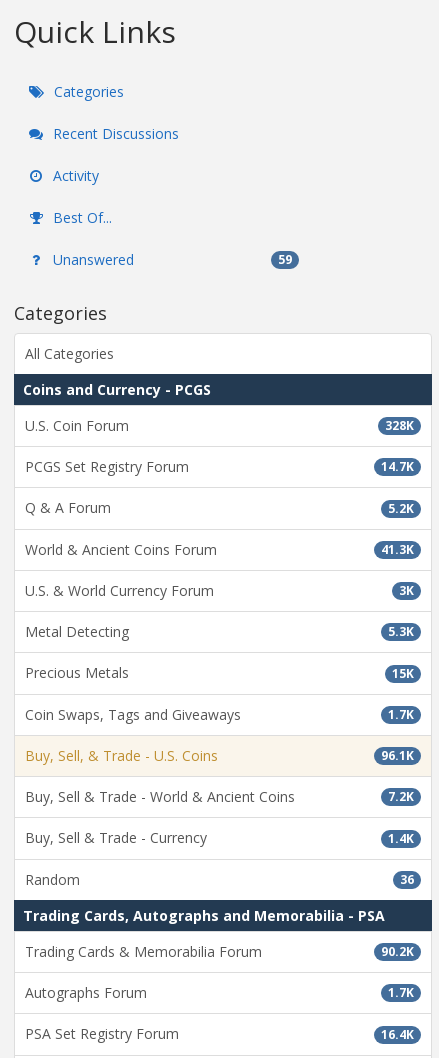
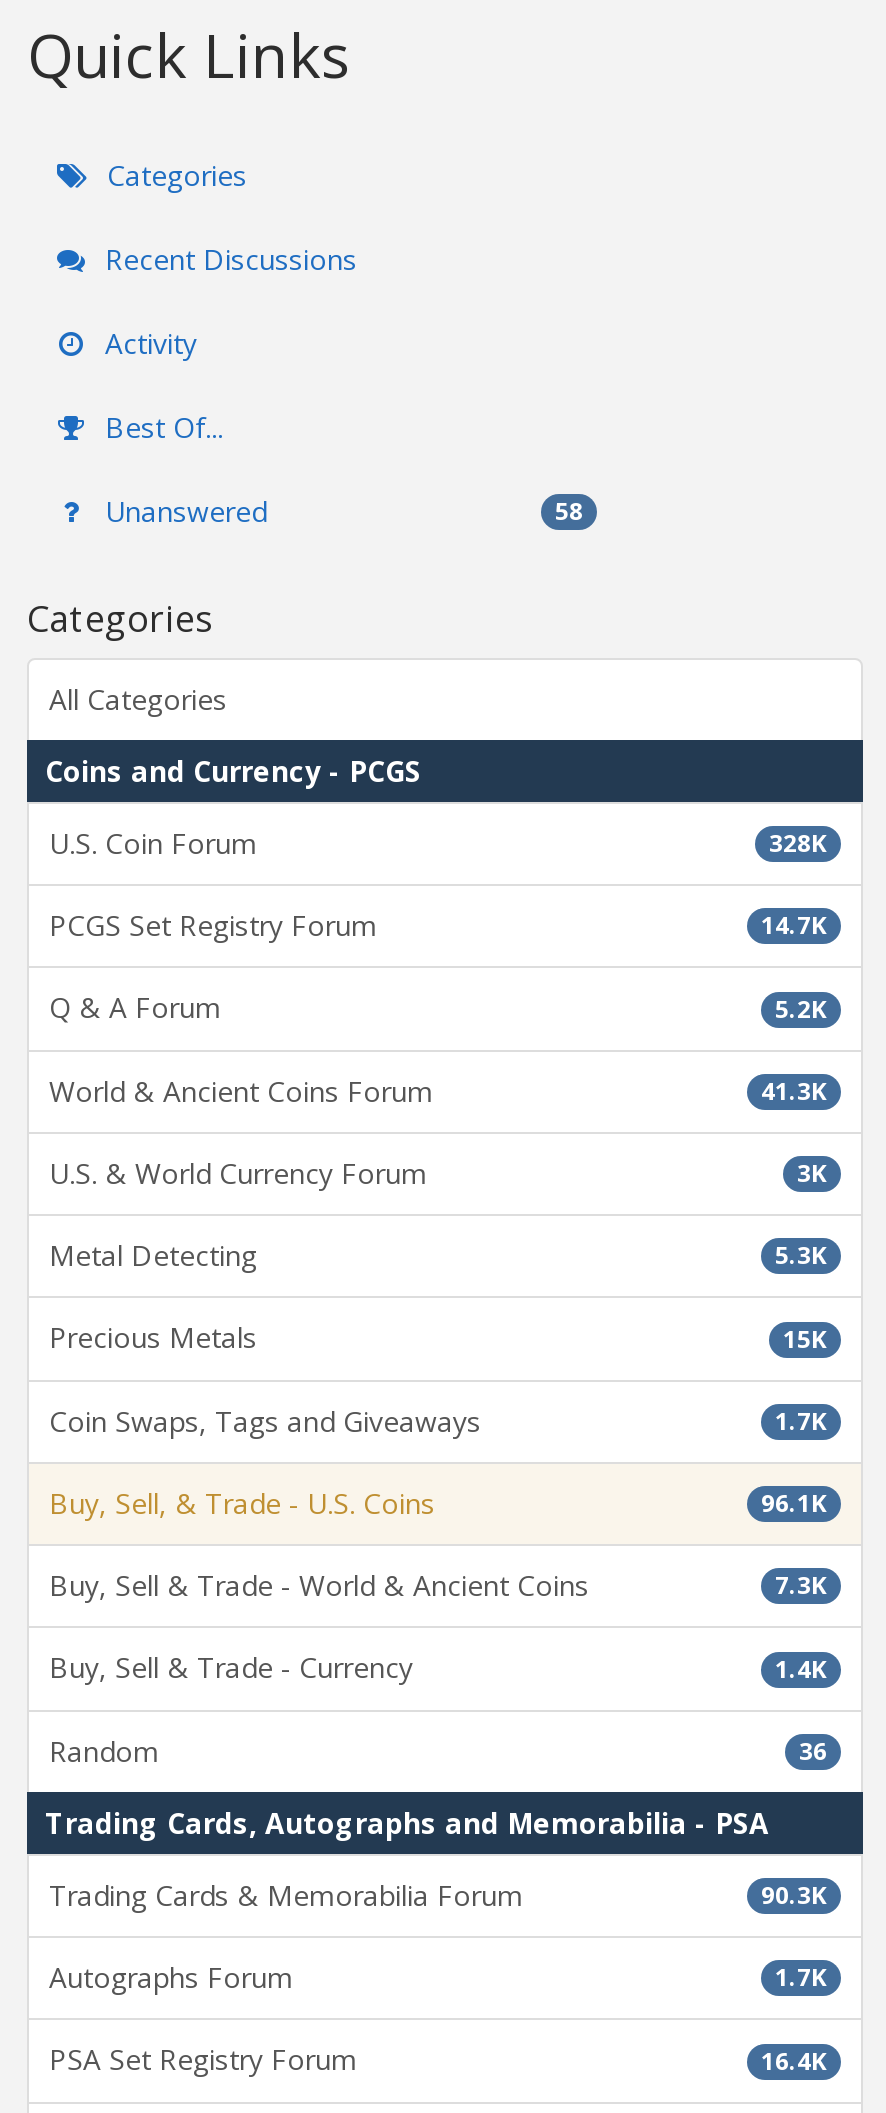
- 59
+ 58

- 7.2K
+ 7.3K

- 90.2K
+ 90.3K
